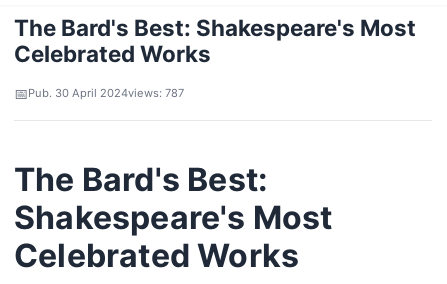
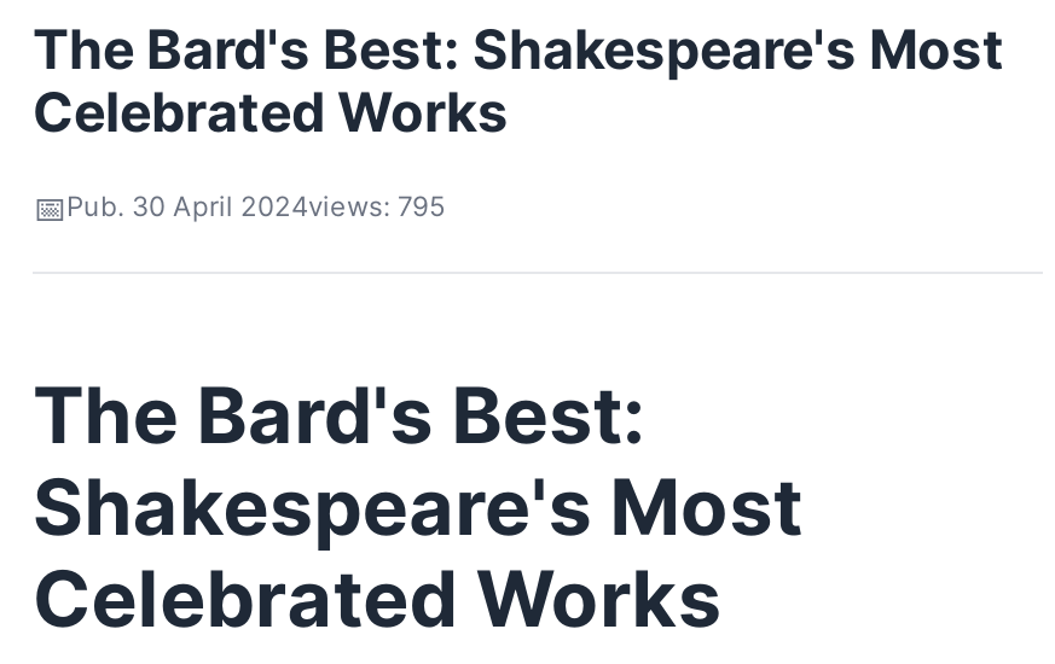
- Pub. 30 April 2024views: 787
+ Pub. 30 April 2024views: 795
